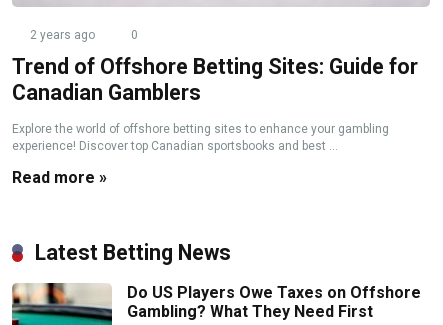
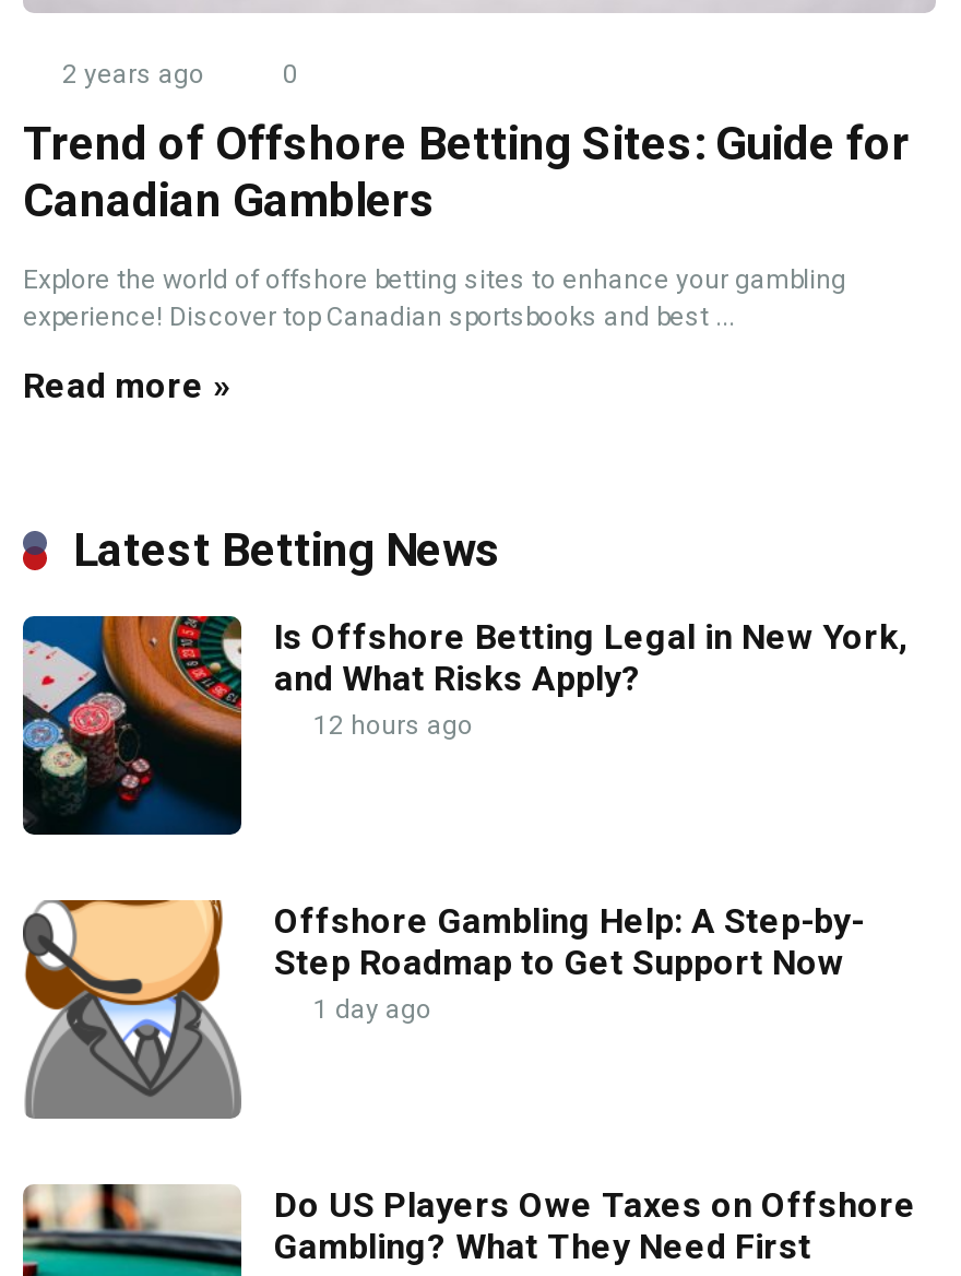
+ [image]
+ Is Offshore Betting Legal in New York,
+ and What Risks Apply?
+ 12 hours ago

+ [image]
+ Offshore Gambling Help: A Step-by-
+ Step Roadmap to Get Support Now
+ 1 day ago
